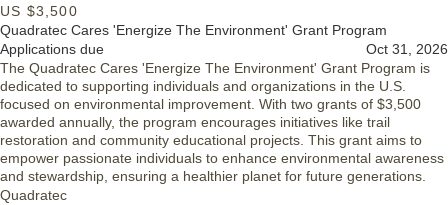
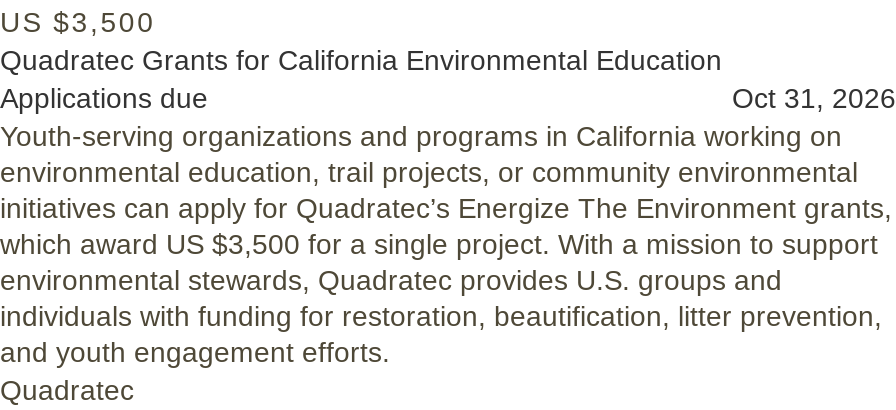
- Quadratec Cares 'Energize The Environment' Grant Program
+ Quadratec Grants for California Environmental Education

- The Quadratec Cares 'Energize The Environment' Grant Program is
- dedicated to supporting individuals and organizations in the U.S.
- focused on environmental improvement. With two grants of $3,500
- awarded annually, the program encourages initiatives like trail
- restoration and community educational projects. This grant aims to
- empower passionate individuals to enhance environmental awareness
- and stewardship, ensuring a healthier planet for future generations.
+ Youth-serving organizations and programs in California working on
+ environmental education, trail projects, or community environmental
+ initiatives can apply for Quadratec’s Energize The Environment grants,
+ which award US $3,500 for a single project. With a mission to support
+ environmental stewards, Quadratec provides U.S. groups and
+ individuals with funding for restoration, beautification, litter prevention,
+ and youth engagement efforts.
